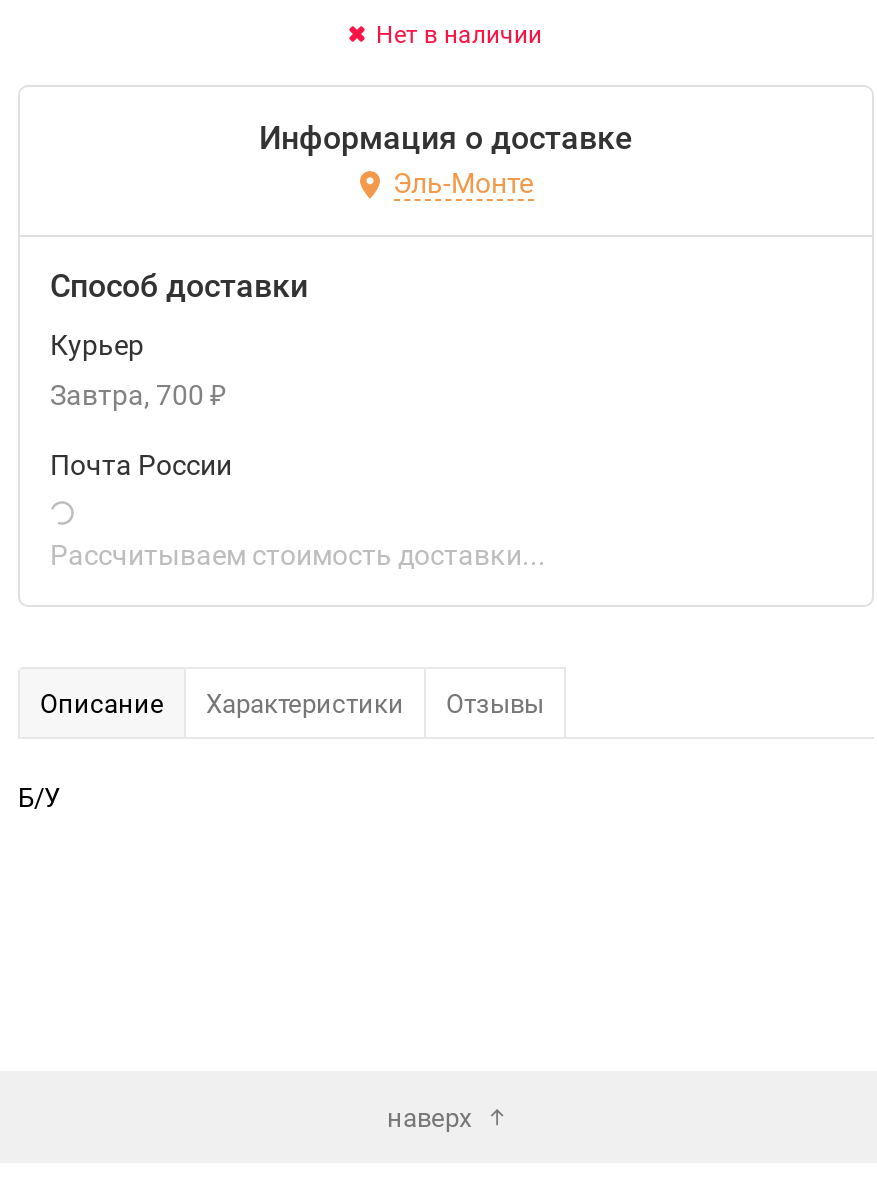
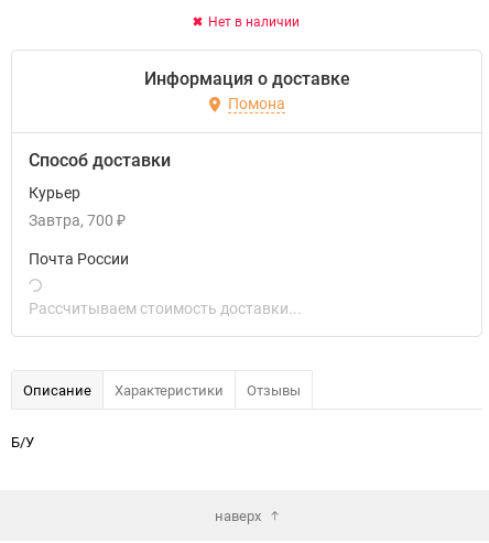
- Эль-Монте
+ Помона
